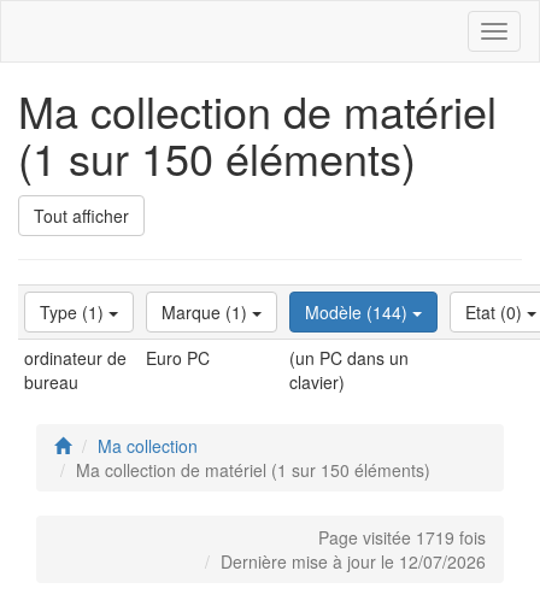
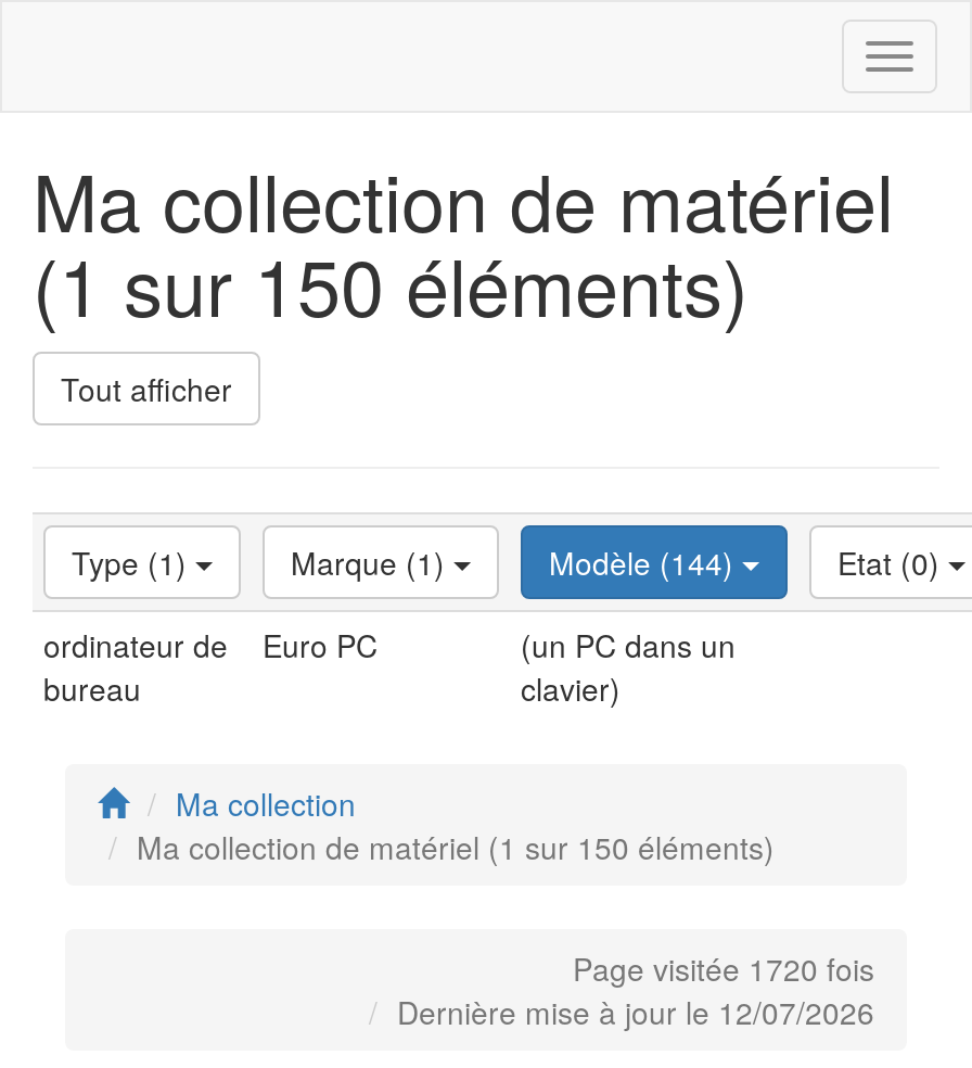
- Page visitée 1719 fois
+ Page visitée 1720 fois
